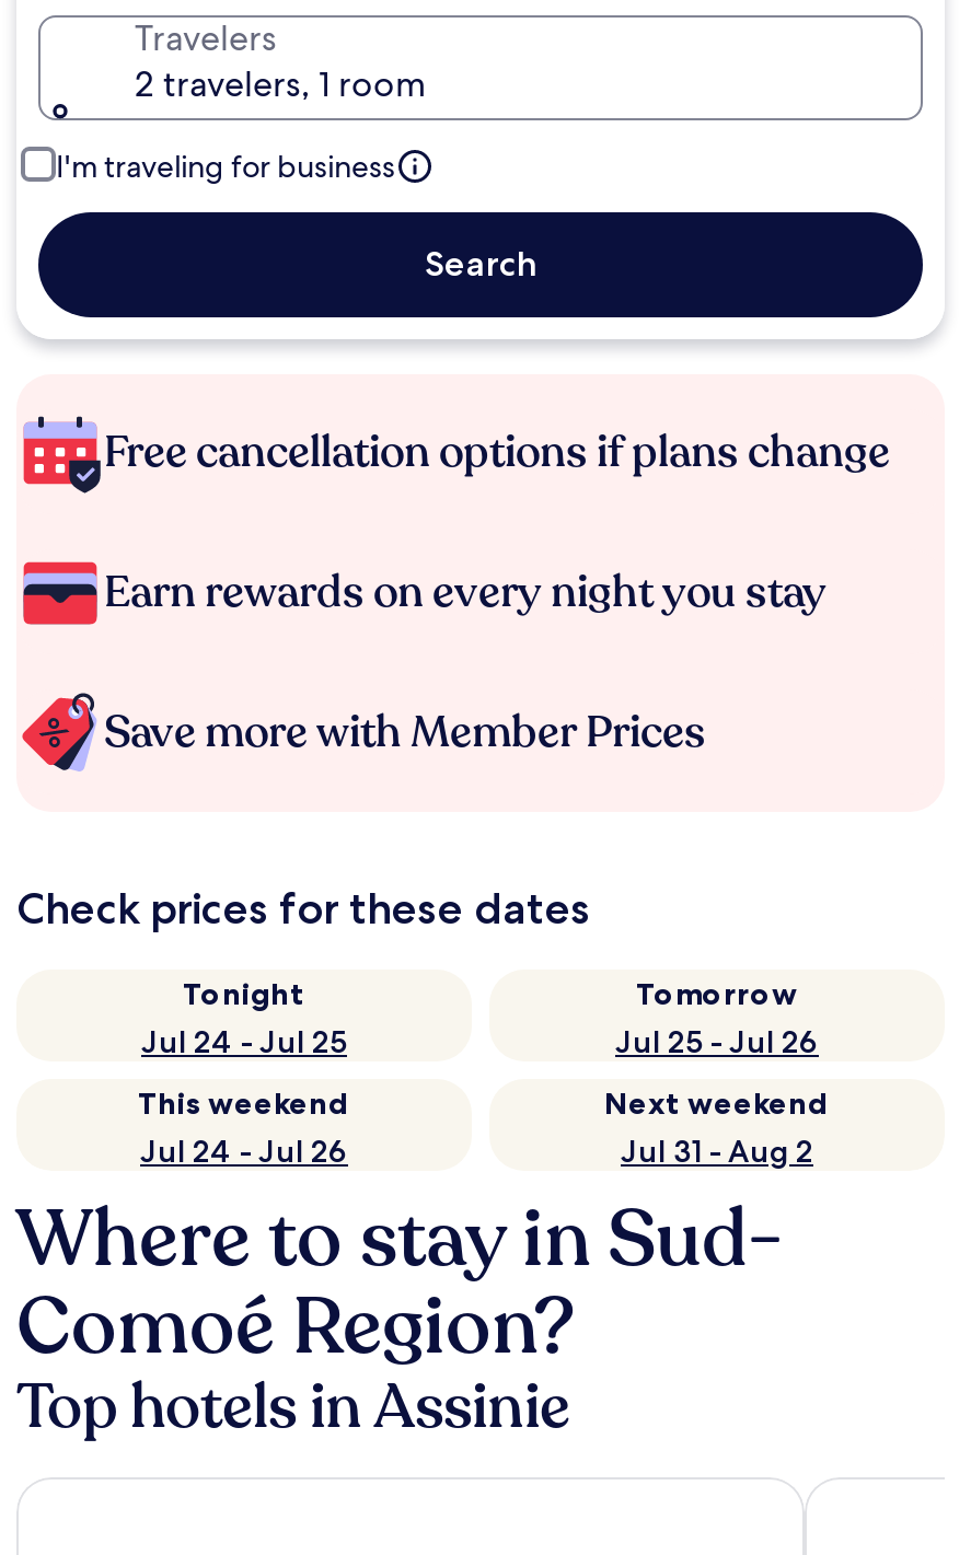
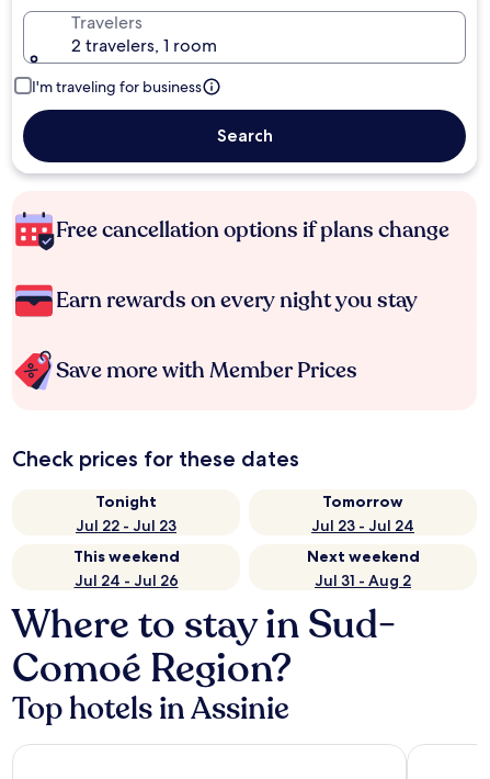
- Jul 24 - Jul 25
+ Jul 22 - Jul 23

- Jul 25 - Jul 26
+ Jul 23 - Jul 24
